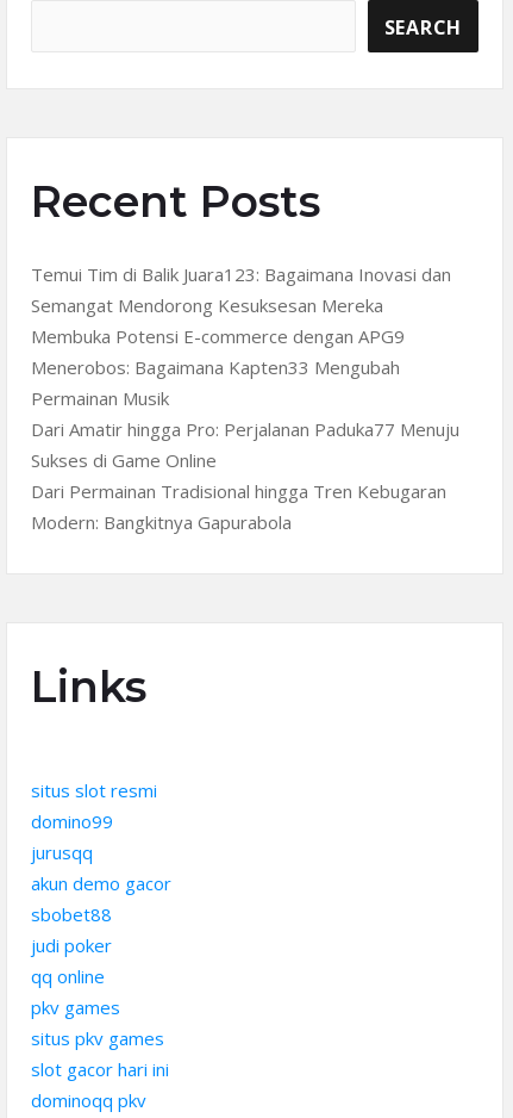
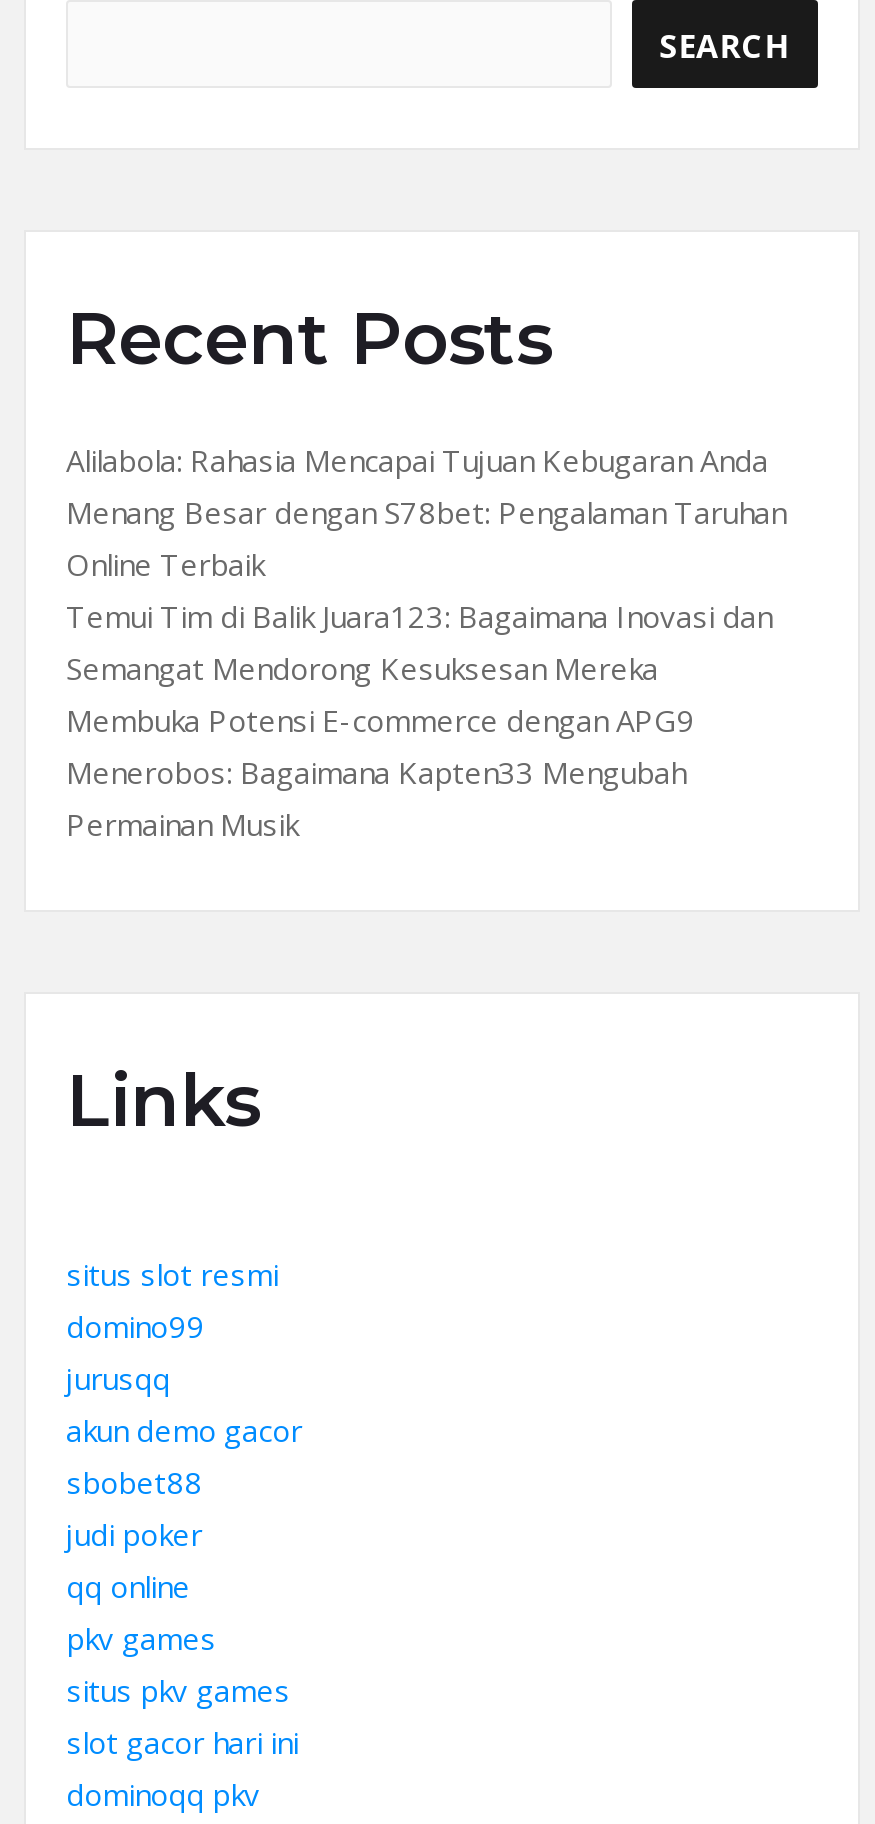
+ Alilabola: Rahasia Mencapai Tujuan Kebugaran Anda
+ Menang Besar dengan S78bet: Pengalaman Taruhan
+ Online Terbaik

moved down: Temui Tim di Balik Juara123: Bagaimana Inovasi dan | Semangat Mendorong Kesuksesan Mereka | Membuka Potensi E-commerce dengan APG9 | Menerobos: Bagaimana Kapten33 Mengubah | Permainan Musik

- Dari Amatir hingga Pro: Perjalanan Paduka77 Menuju
- Sukses di Game Online
- Dari Permainan Tradisional hingga Tren Kebugaran
- Modern: Bangkitnya Gapurabola
